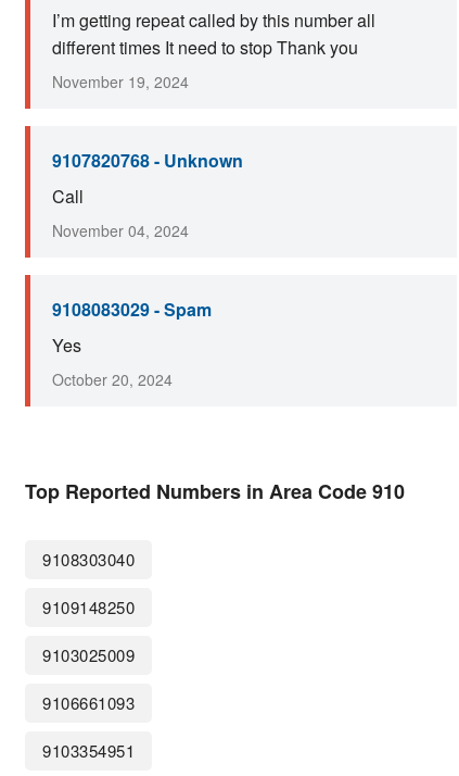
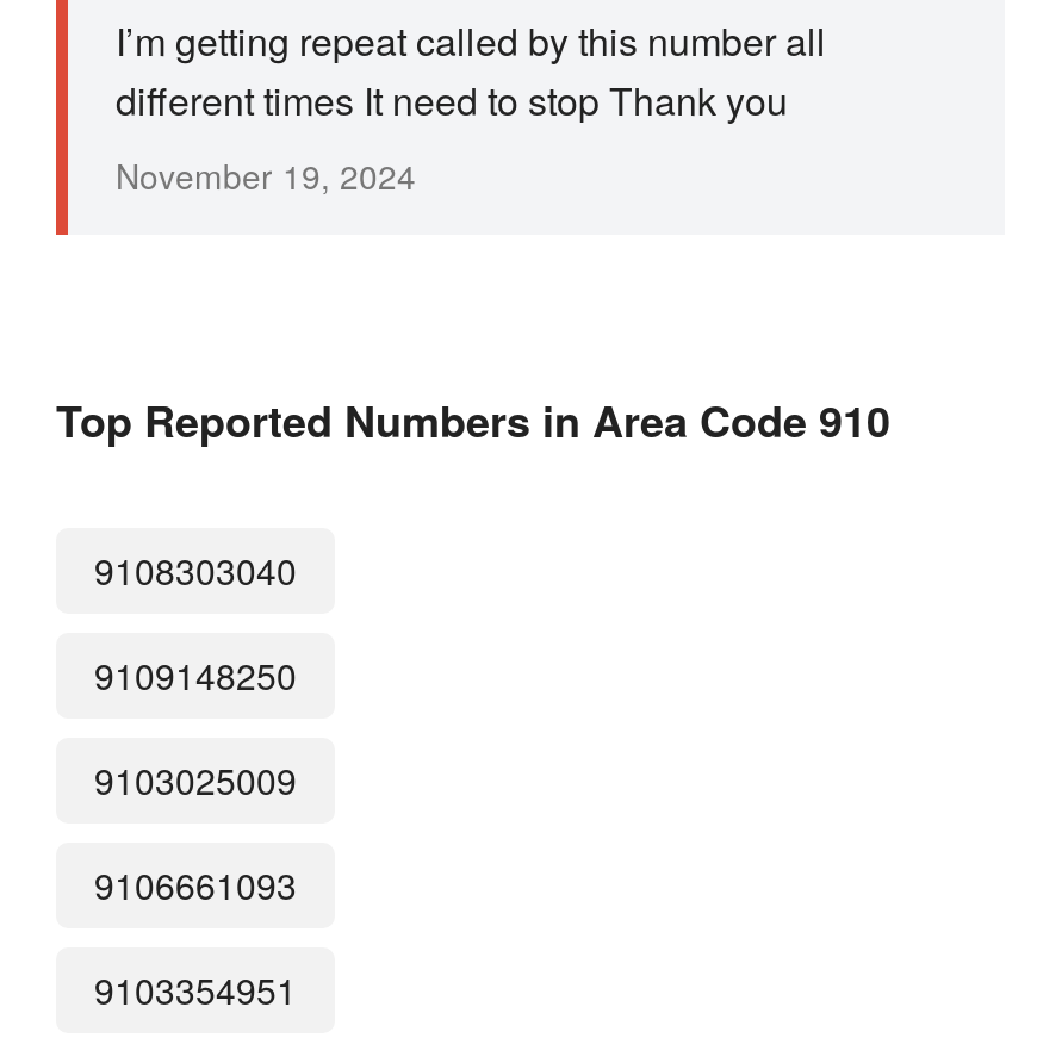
- 9107820768 - Unknown
- Call
- November 04, 2024
- 9108083029 - Spam
- Yes
- October 20, 2024
